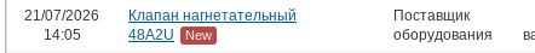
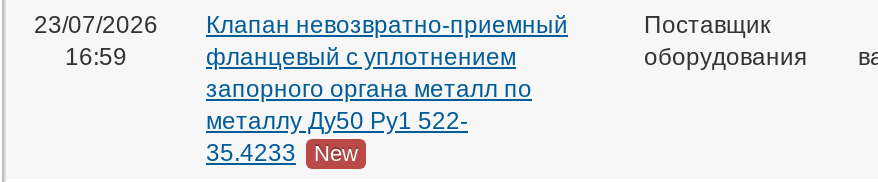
- 21/07/2026
- 14:05
+ 23/07/2026
+ 16:59

- Клапан нагнетательный
- 48A2U
+ Клапан невозвратно-приемный
+ фланцевый с уплотнением
+ запорного органа металл по
+ металлу Ду50 Ру1 522-
+ 35.4233
